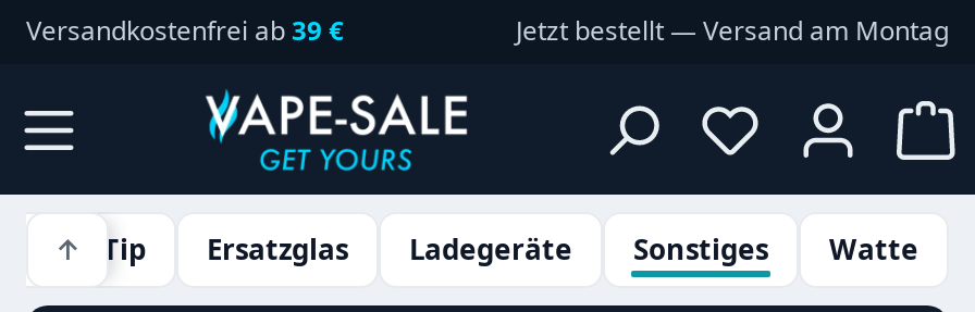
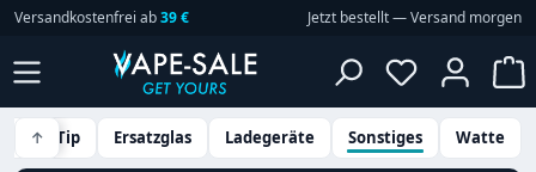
- Jetzt bestellt — Versand am Montag
+ Jetzt bestellt — Versand morgen
